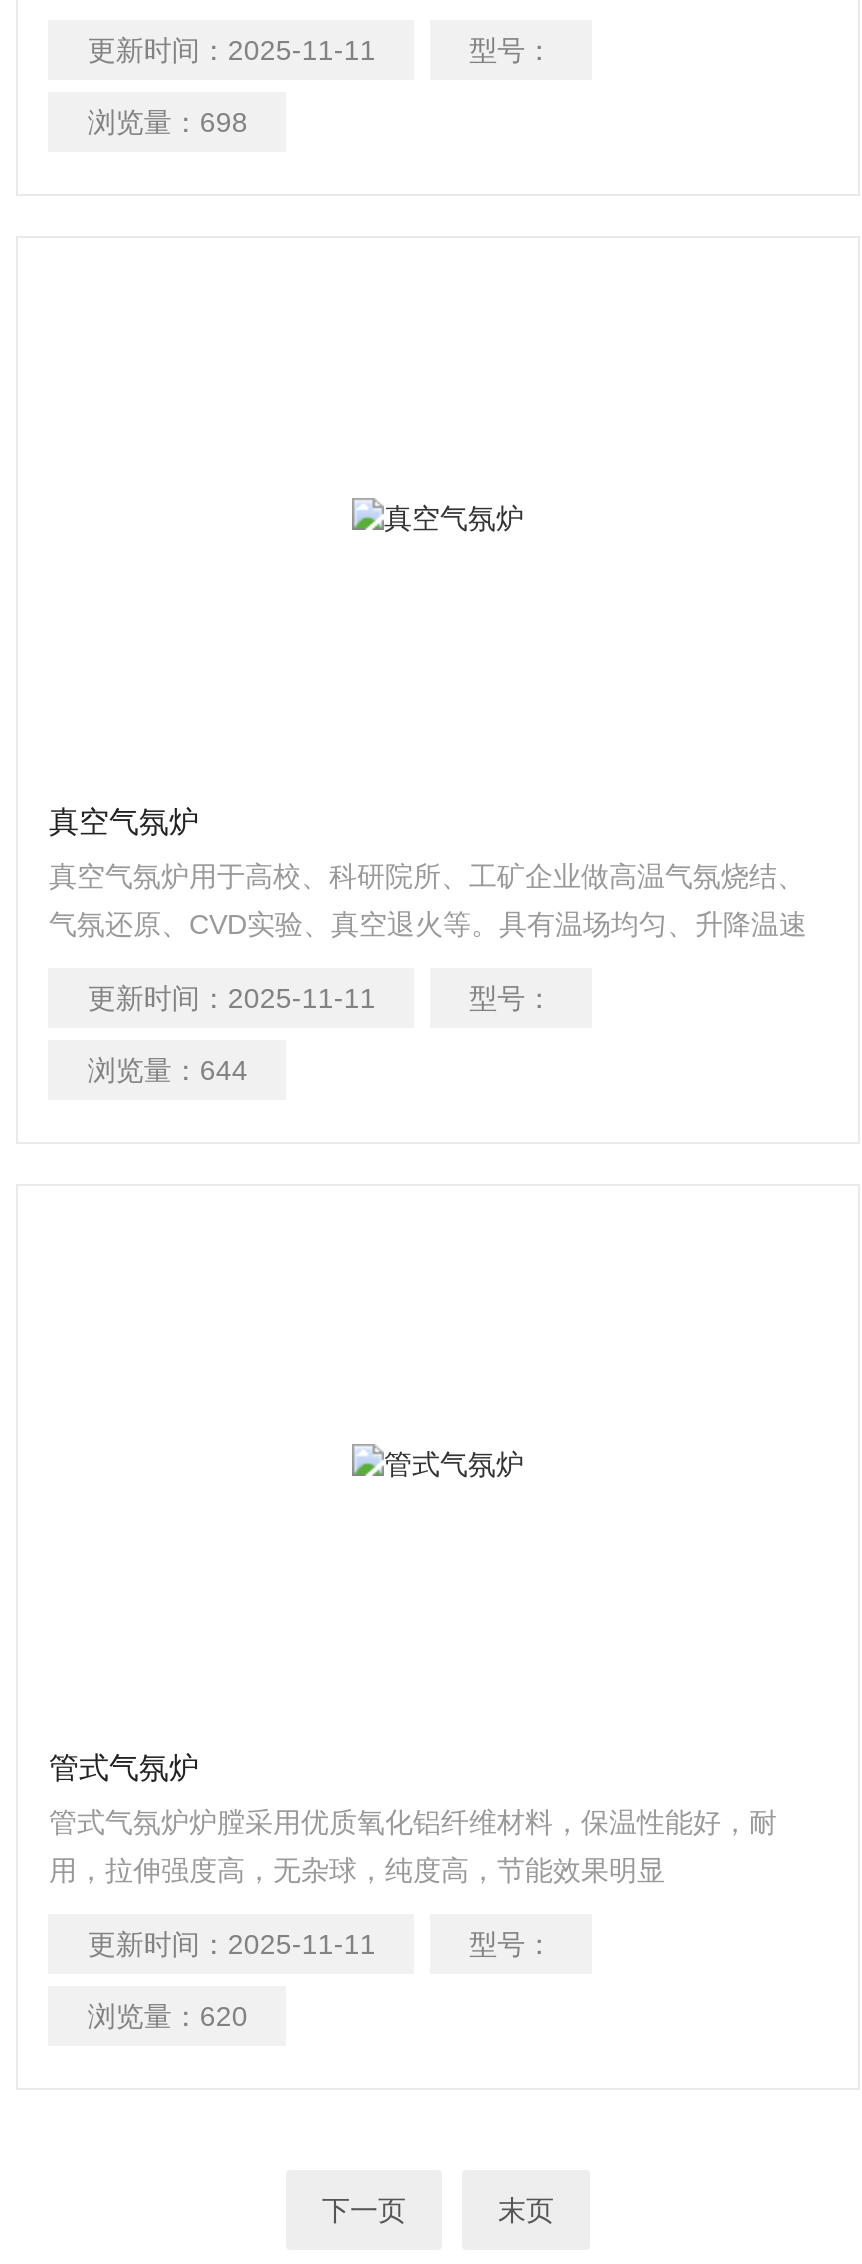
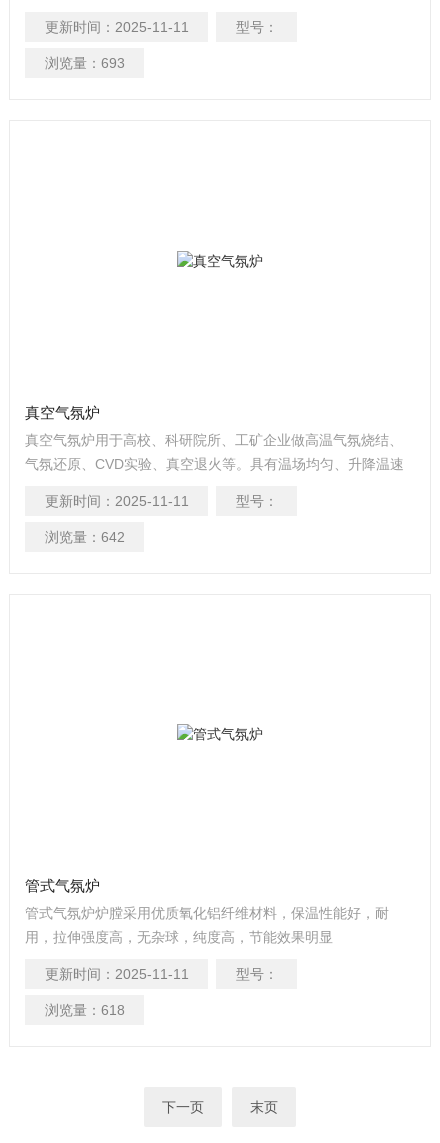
- 浏览量：698
+ 浏览量：693

- 浏览量：644
+ 浏览量：642

- 浏览量：620
+ 浏览量：618
